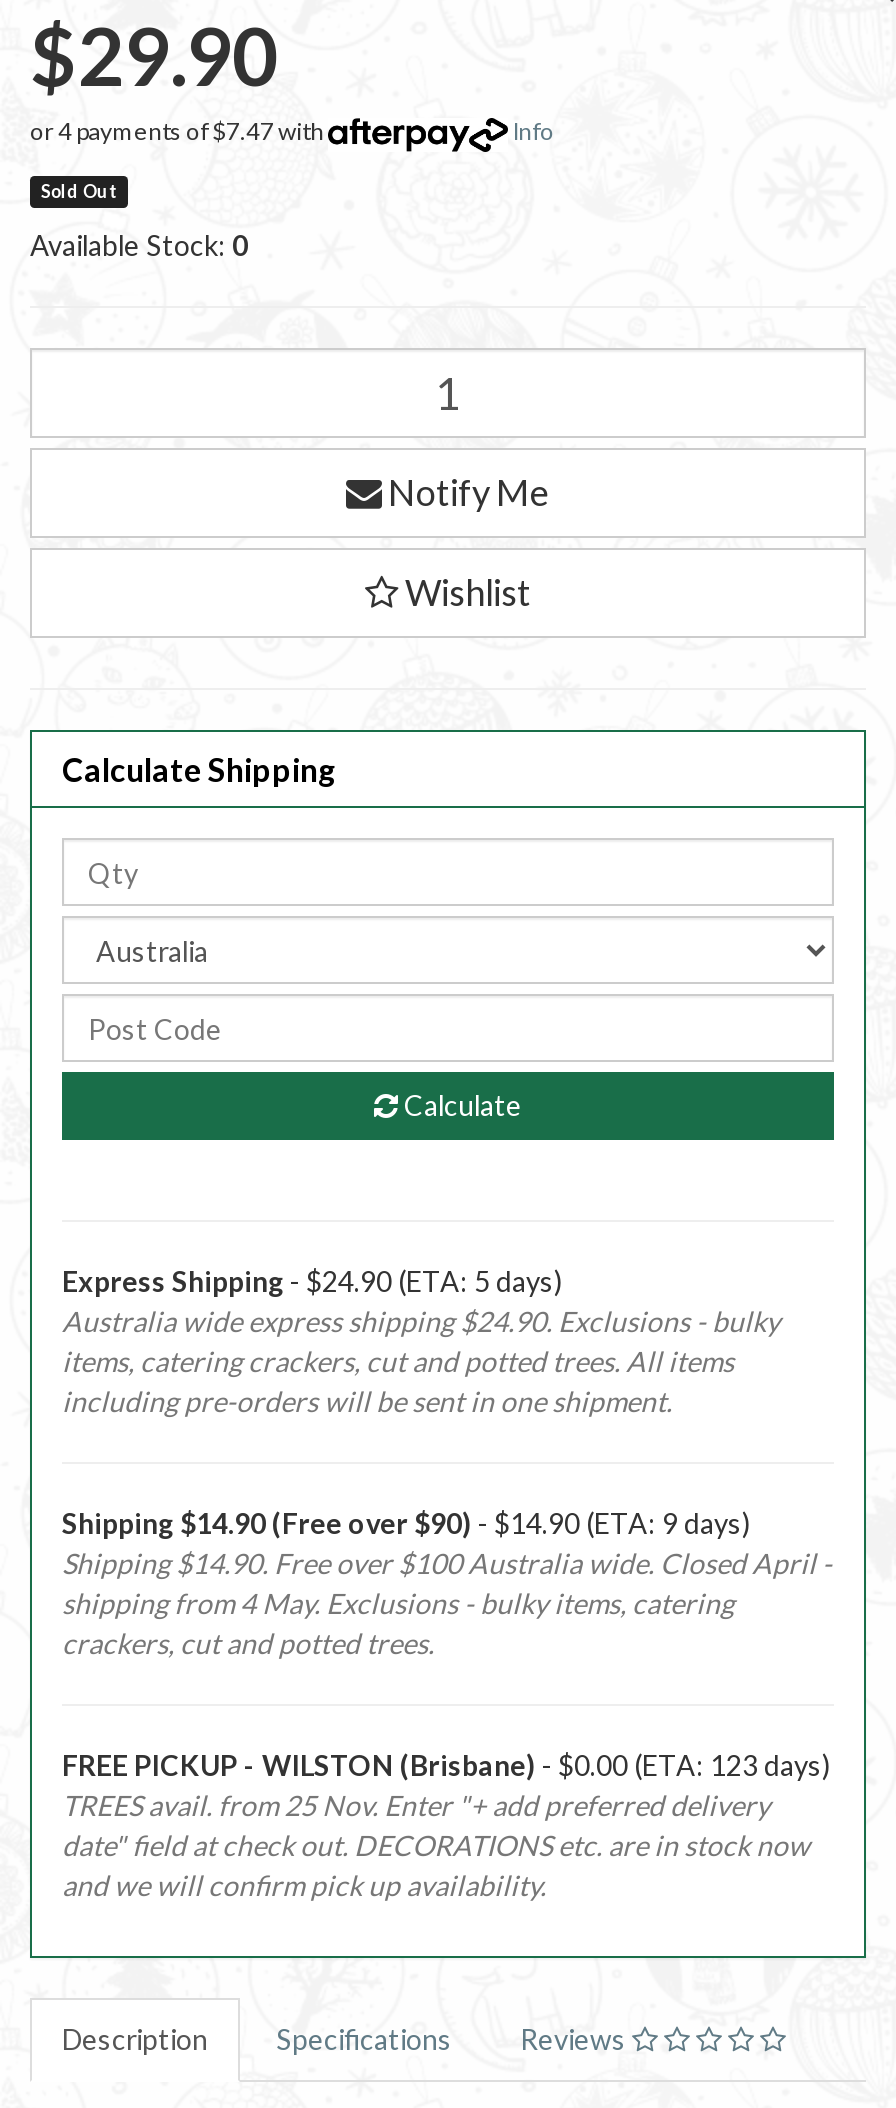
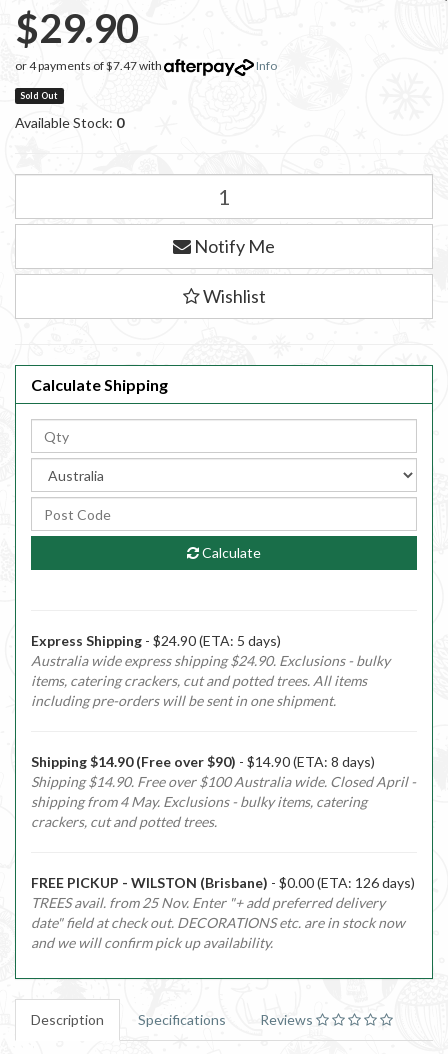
- Shipping $14.90 (Free over $90) - $14.90 (ETA: 9 days)
+ Shipping $14.90 (Free over $90) - $14.90 (ETA: 8 days)

- FREE PICKUP - WILSTON (Brisbane) - $0.00 (ETA: 123 days)
+ FREE PICKUP - WILSTON (Brisbane) - $0.00 (ETA: 126 days)
